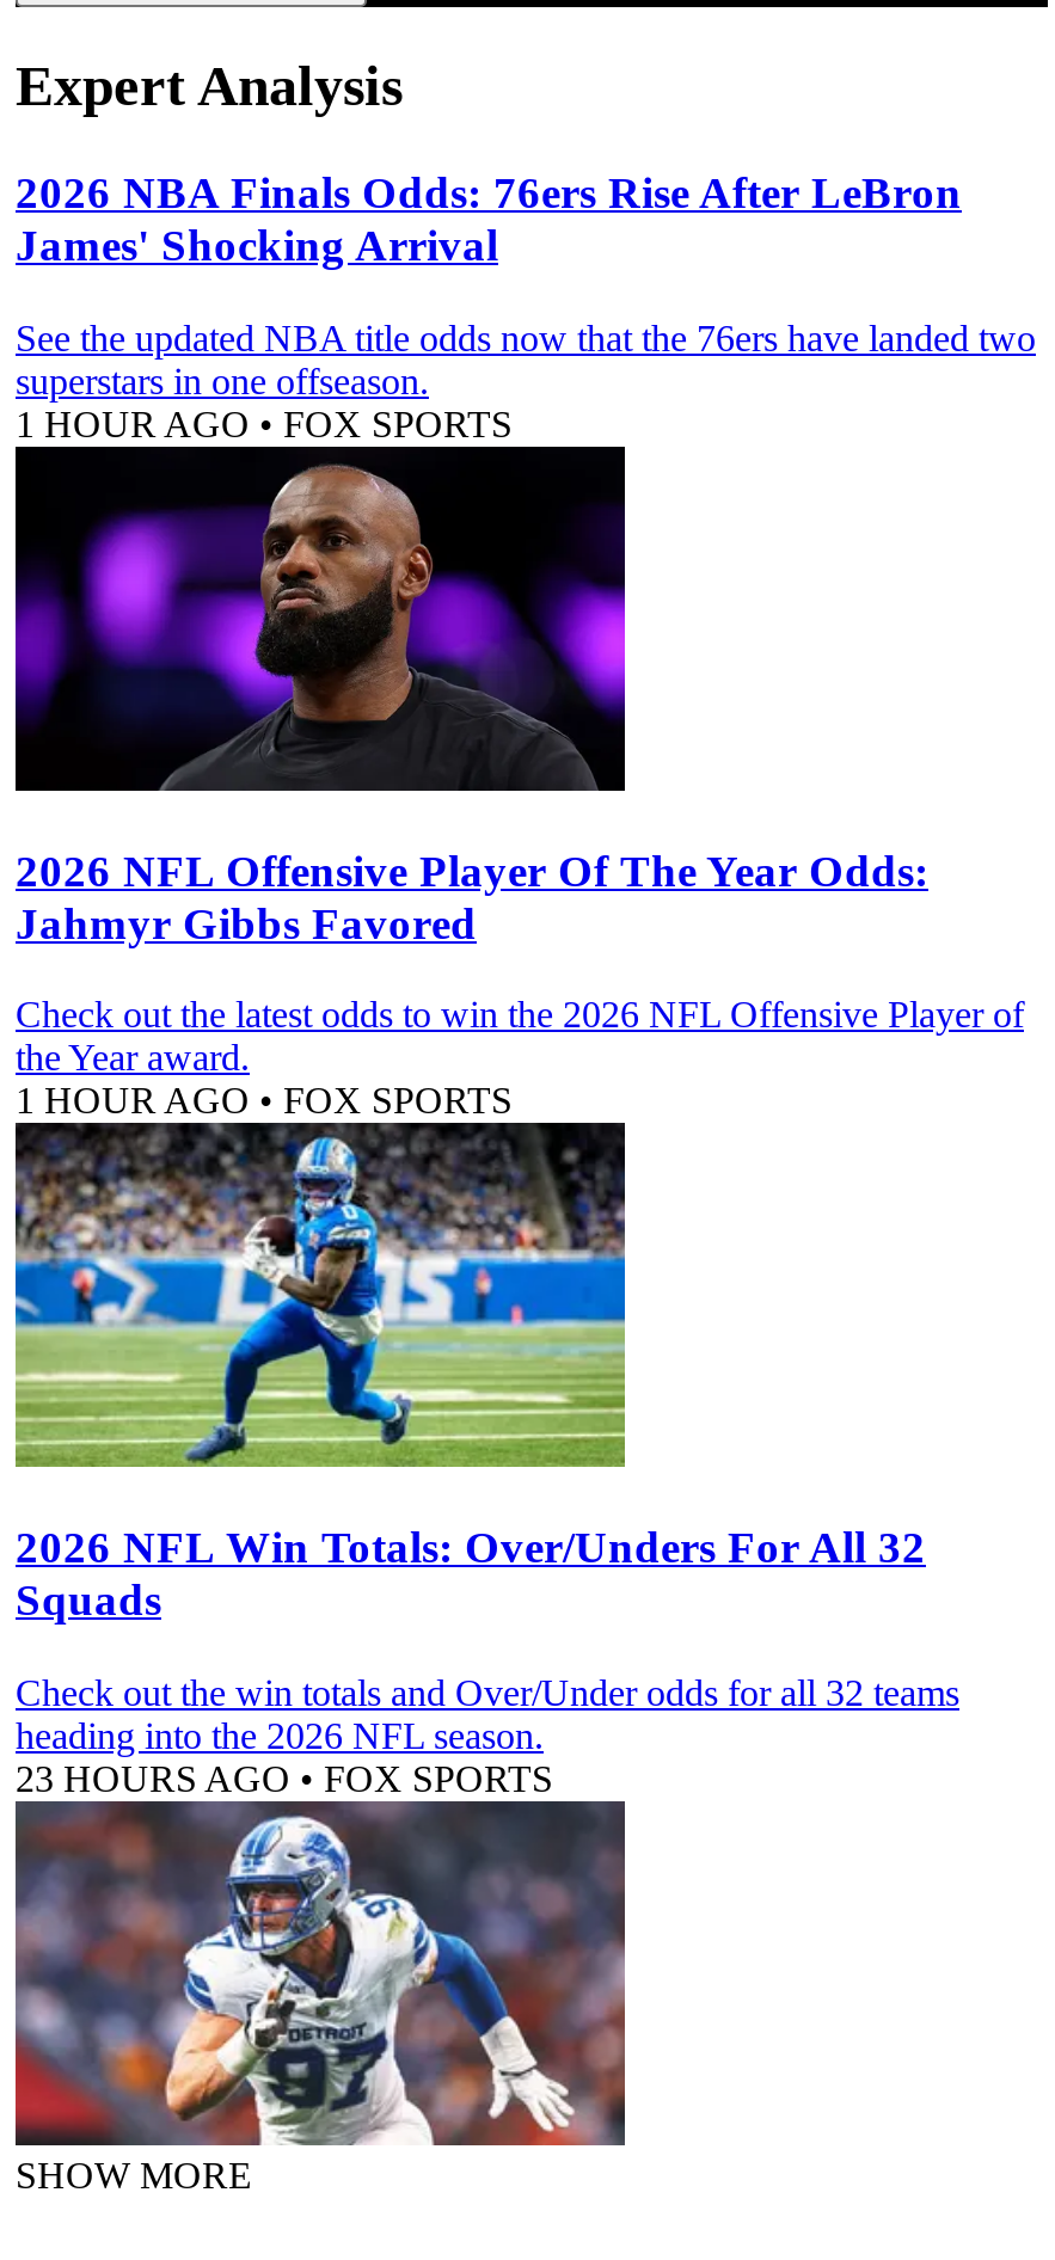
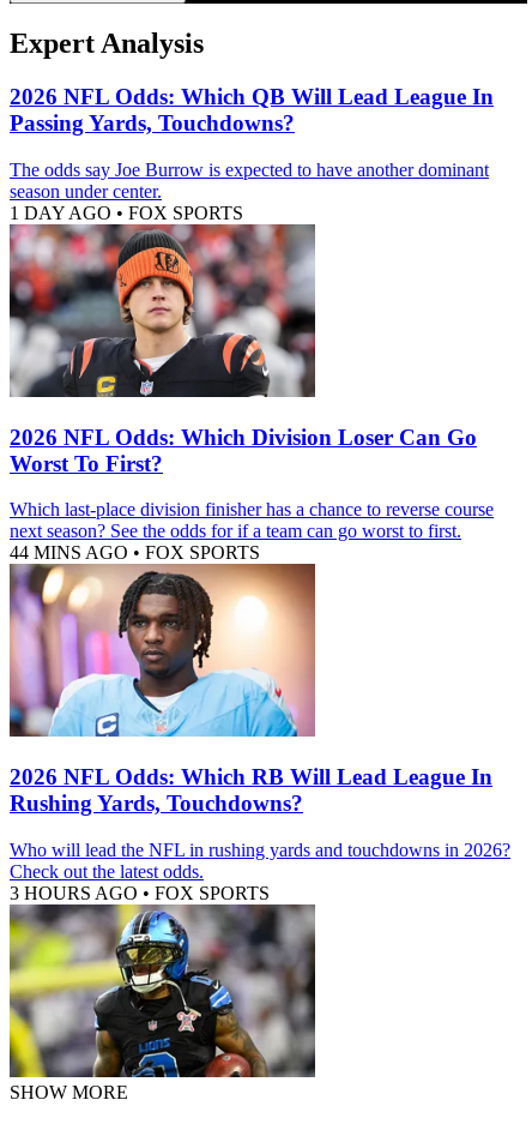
- 2026 NBA Finals Odds: 76ers Rise After LeBron
- James' Shocking Arrival
+ 2026 NFL Odds: Which QB Will Lead League In
+ Passing Yards, Touchdowns?

- See the updated NBA title odds now that the 76ers have landed two
- superstars in one offseason.
- 1 HOUR AGO • FOX SPORTS
+ The odds say Joe Burrow is expected to have another dominant
+ season under center.
+ 1 DAY AGO • FOX SPORTS

- [image]
- 2026 NFL Offensive Player Of The Year Odds:
- Jahmyr Gibbs Favored
+ [image]
+ 2026 NFL Odds: Which Division Loser Can Go
+ Worst To First?

- [image]
- Check out the latest odds to win the 2026 NFL Offensive Player of
- the Year award.
- 1 HOUR AGO • FOX SPORTS
+ [image]
+ Which last-place division finisher has a chance to reverse course
+ next season? See the odds for if a team can go worst to first.
+ 44 MINS AGO • FOX SPORTS

- 2026 NFL Win Totals: Over/Unders For All 32
- Squads
+ 2026 NFL Odds: Which RB Will Lead League In
+ Rushing Yards, Touchdowns?

- Check out the win totals and Over/Under odds for all 32 teams
- heading into the 2026 NFL season.
- 23 HOURS AGO • FOX SPORTS
+ Who will lead the NFL in rushing yards and touchdowns in 2026?
+ Check out the latest odds.
+ 3 HOURS AGO • FOX SPORTS

- [image]
+ [image]
